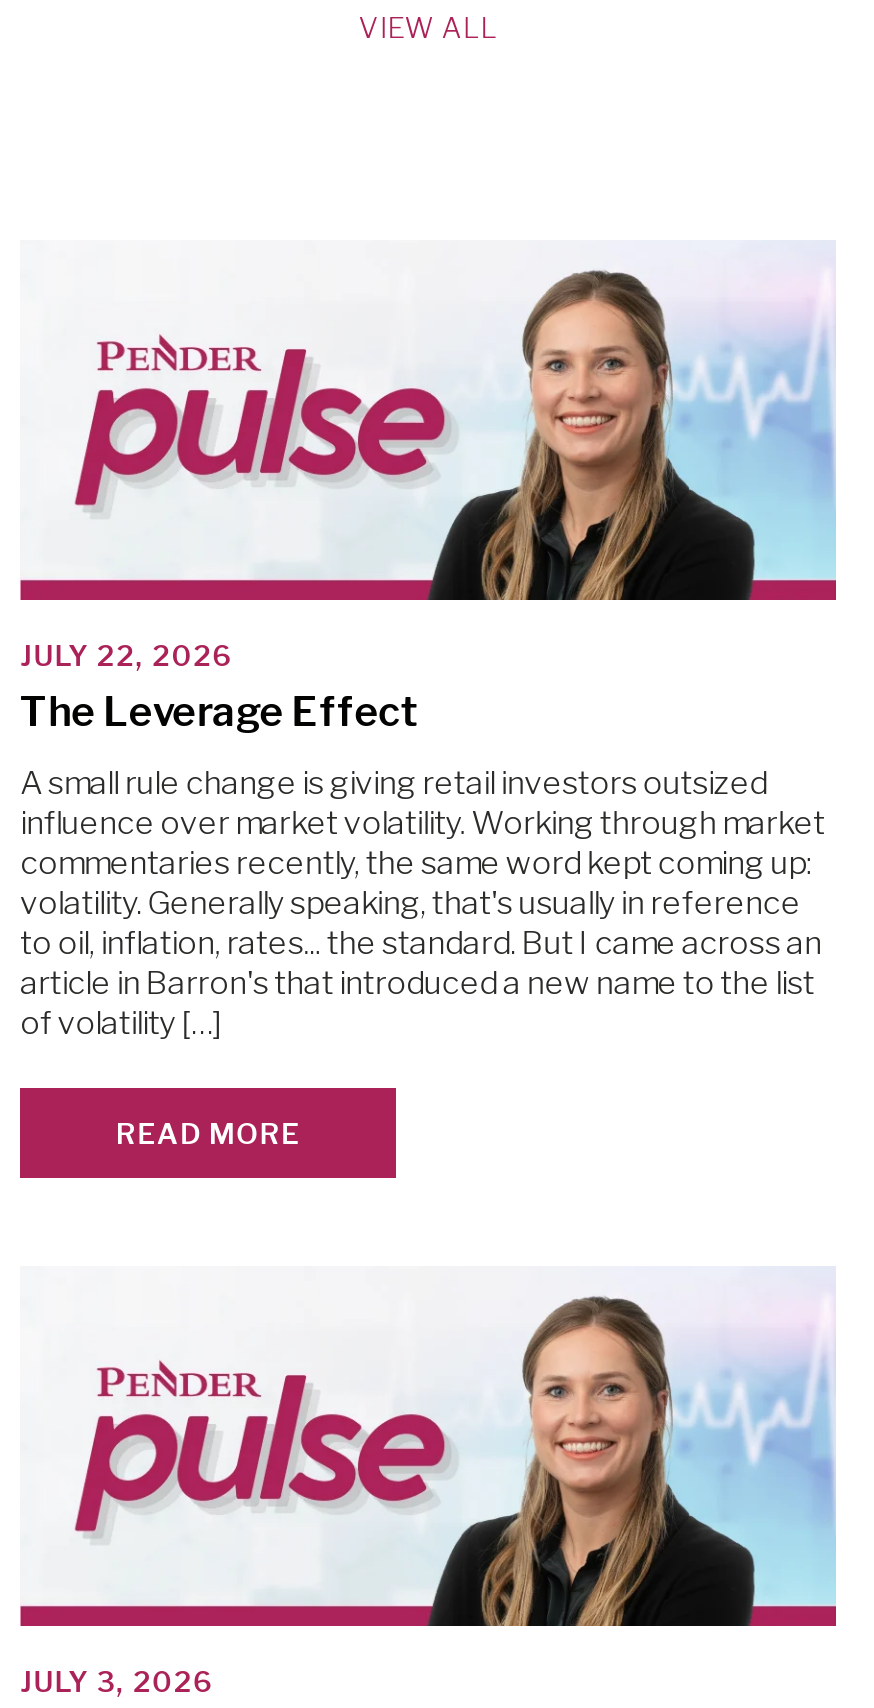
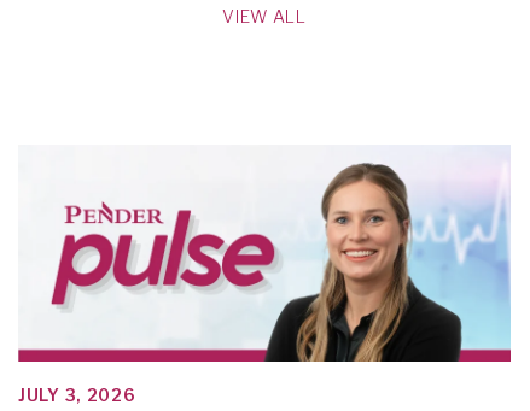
- JULY 22, 2026
- The Leverage Effect
- A small rule change is giving retail investors outsized
- influence over market volatility. Working through market
- commentaries recently, the same word kept coming up:
- volatility. Generally speaking, that's usually in reference
- to oil, inflation, rates... the standard. But I came across an
- article in Barron's that introduced a new name to the list
- of volatility […]
- READ MORE
